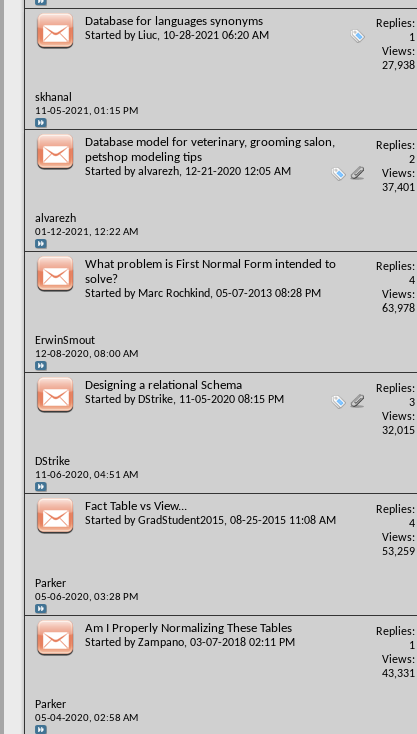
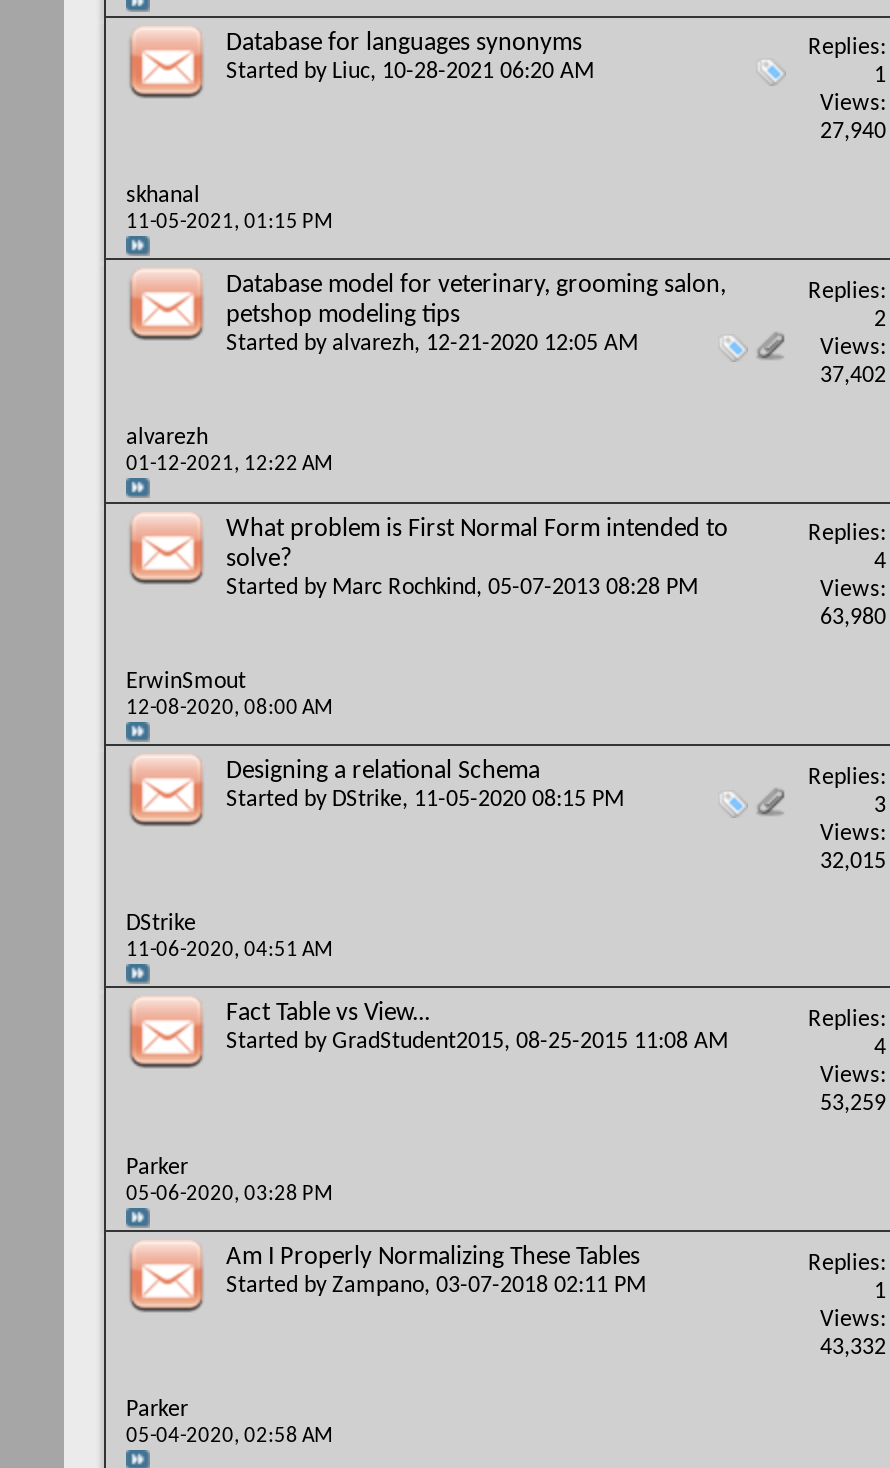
- 27,938
+ 27,940

- 37,401
+ 37,402

- 63,978
+ 63,980

- 43,331
+ 43,332
